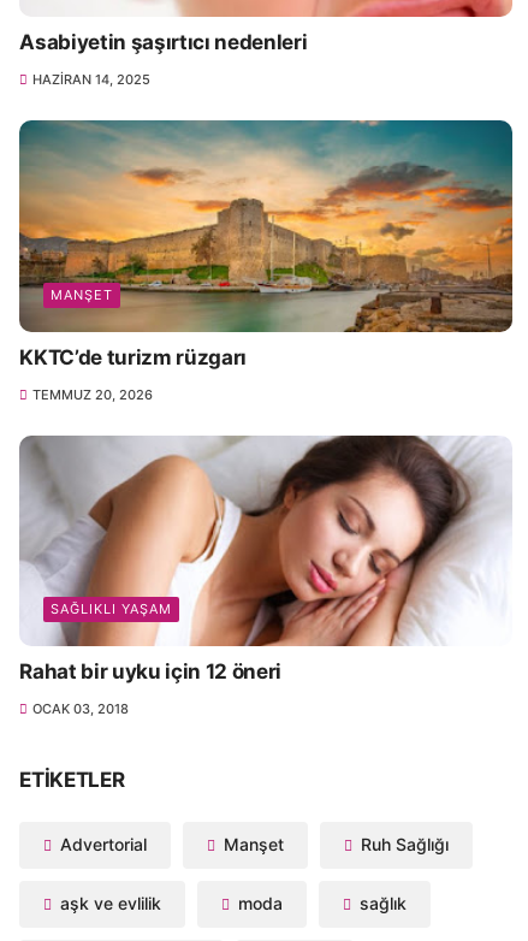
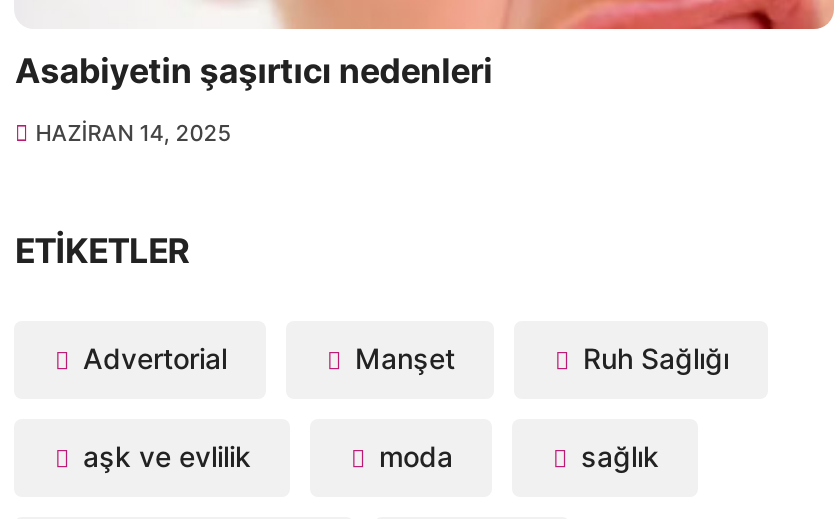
- [image]
- MANŞET
- KKTC’de turizm rüzgarı
- TEMMUZ 20, 2026

- [image]
- SAĞLIKLI YAŞAM
- Rahat bir uyku için 12 öneri
- OCAK 03, 2018
